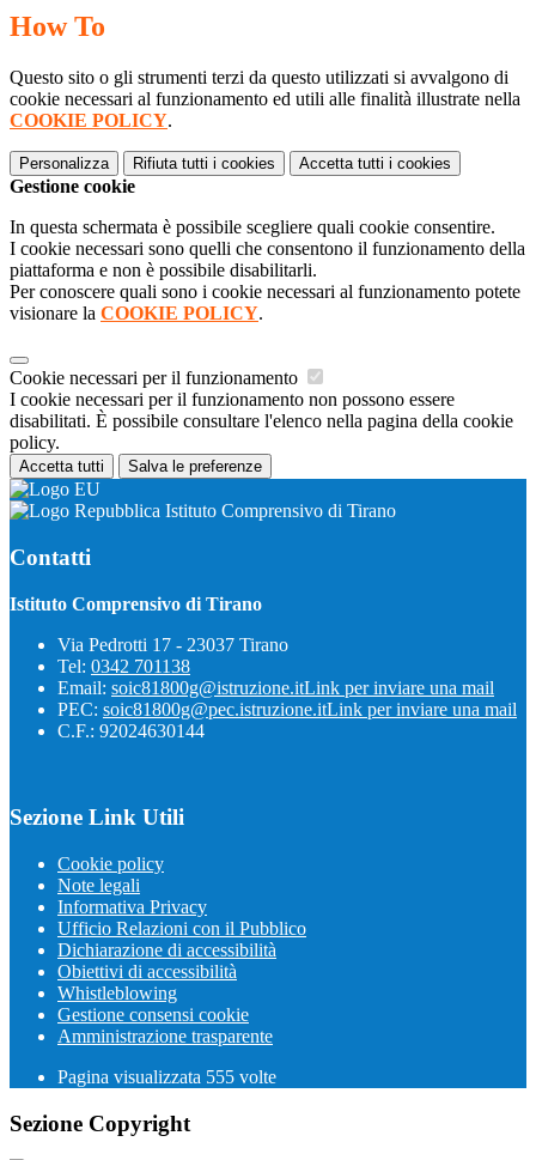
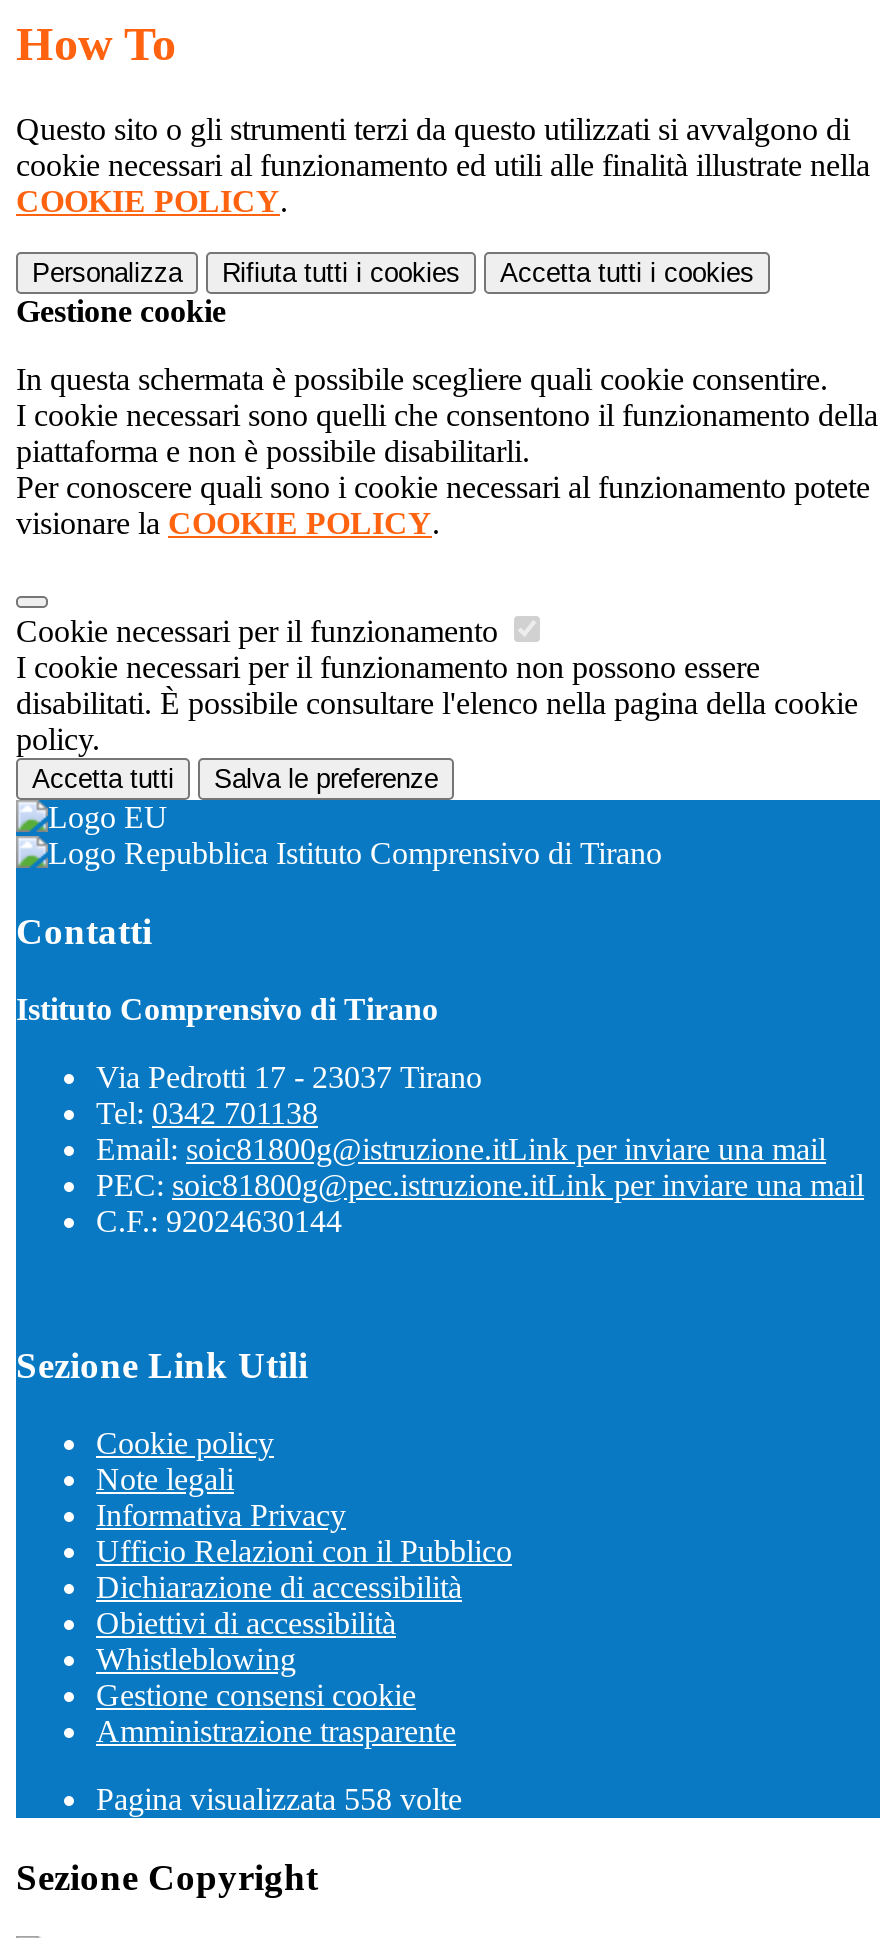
- Pagina visualizzata 555 volte
+ Pagina visualizzata 558 volte
